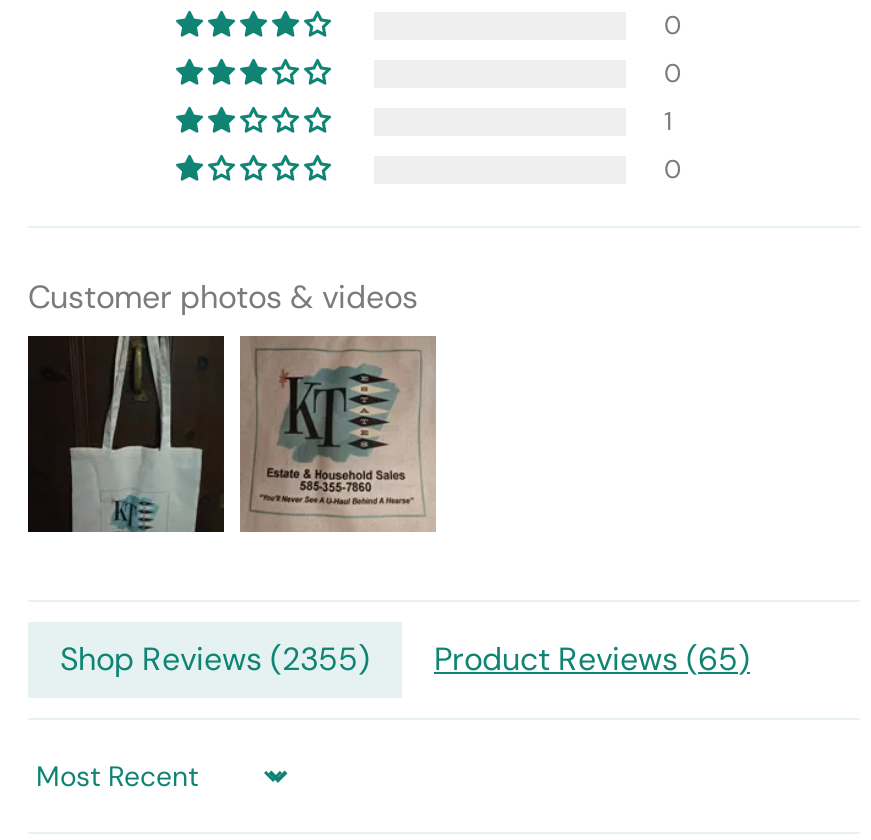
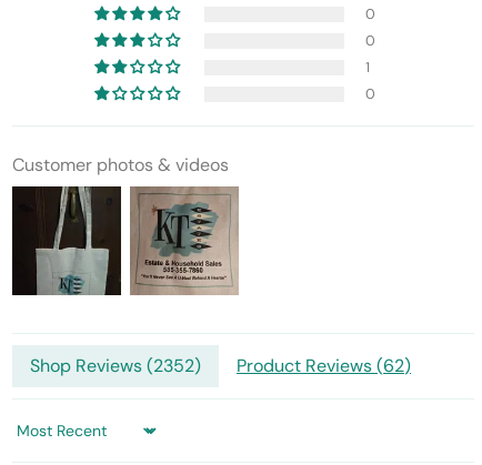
- Shop Reviews (2355)
+ Shop Reviews (2352)

- Product Reviews (65)
+ Product Reviews (62)
